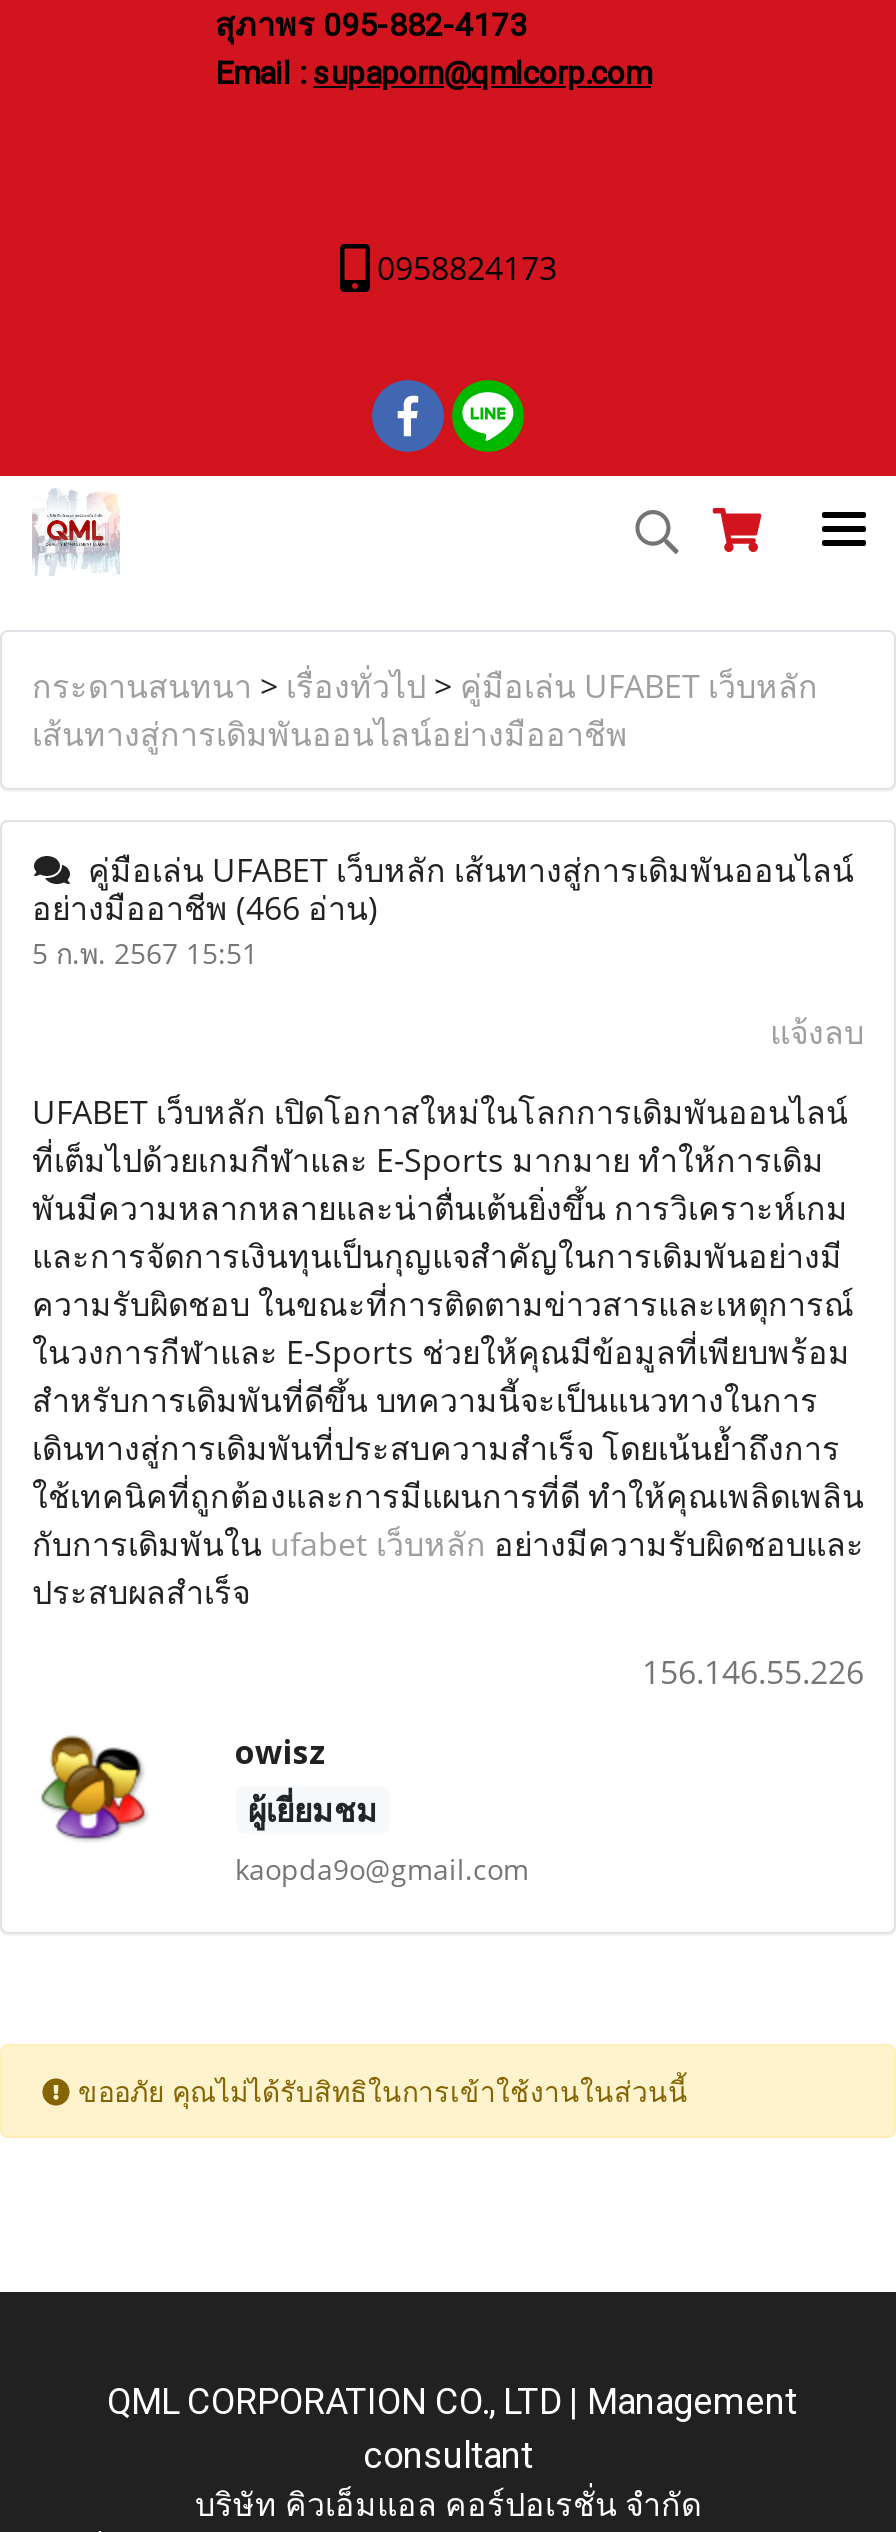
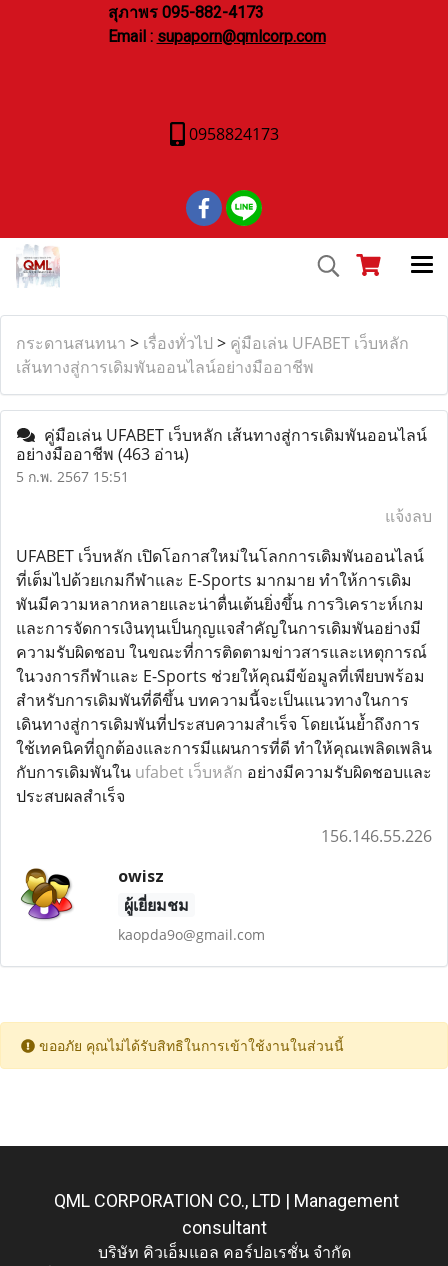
- อย่างมืออาชีพ(466 อ่าน)
+ อย่างมืออาชีพ(463 อ่าน)
